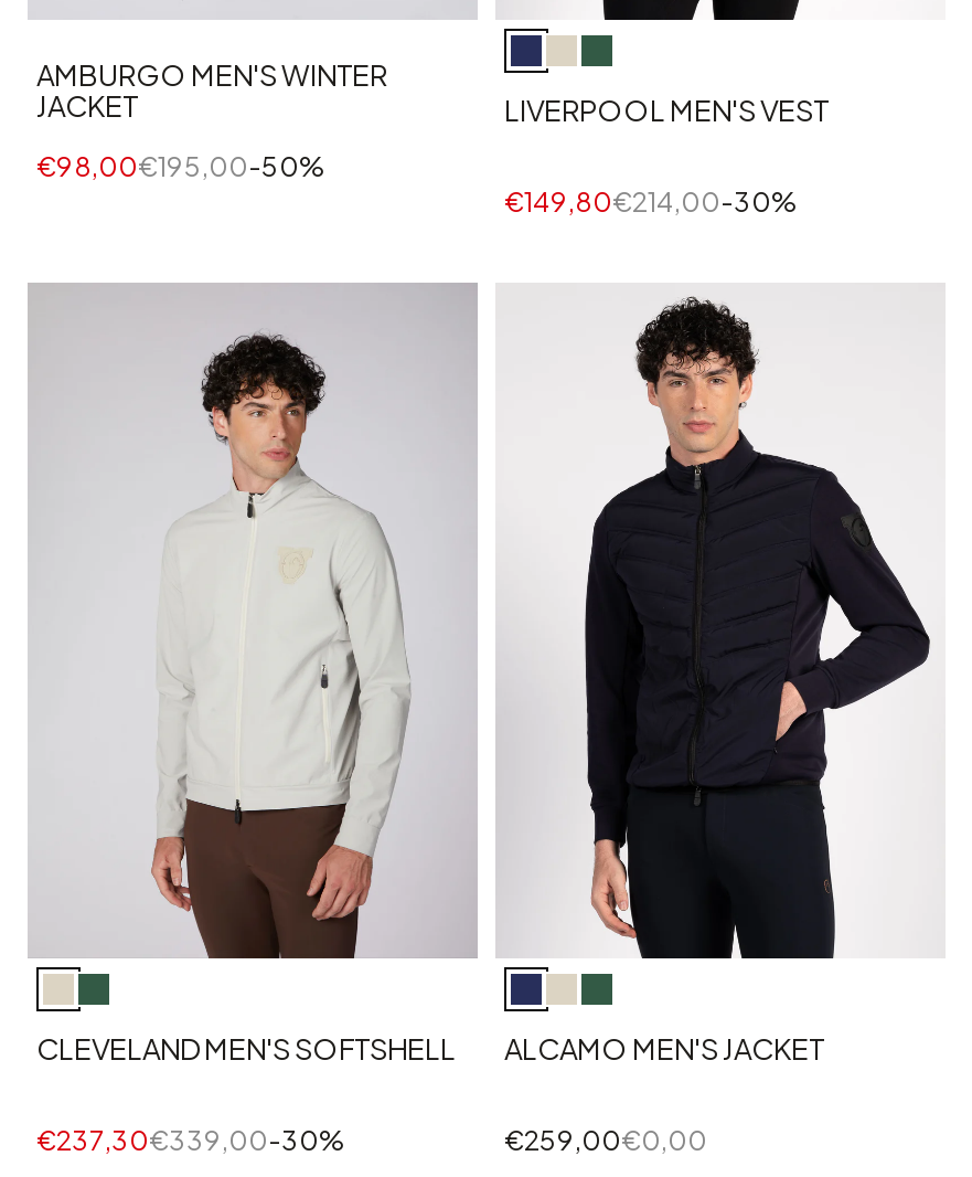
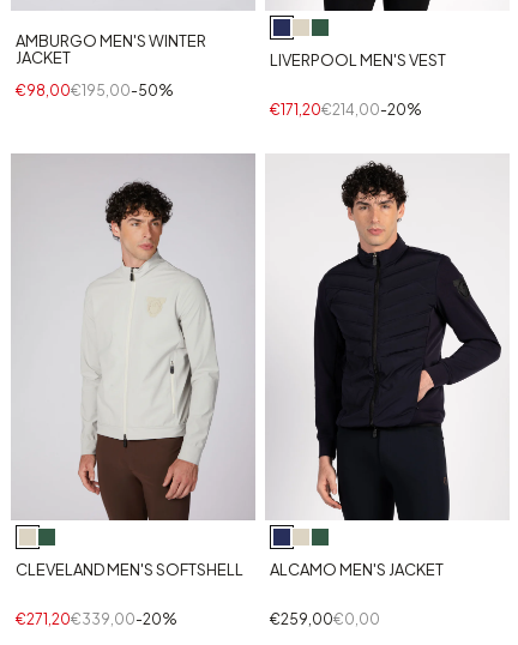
- €149,80€214,00-30%
+ €171,20€214,00-20%

- €237,30€339,00-30%
+ €271,20€339,00-20%
